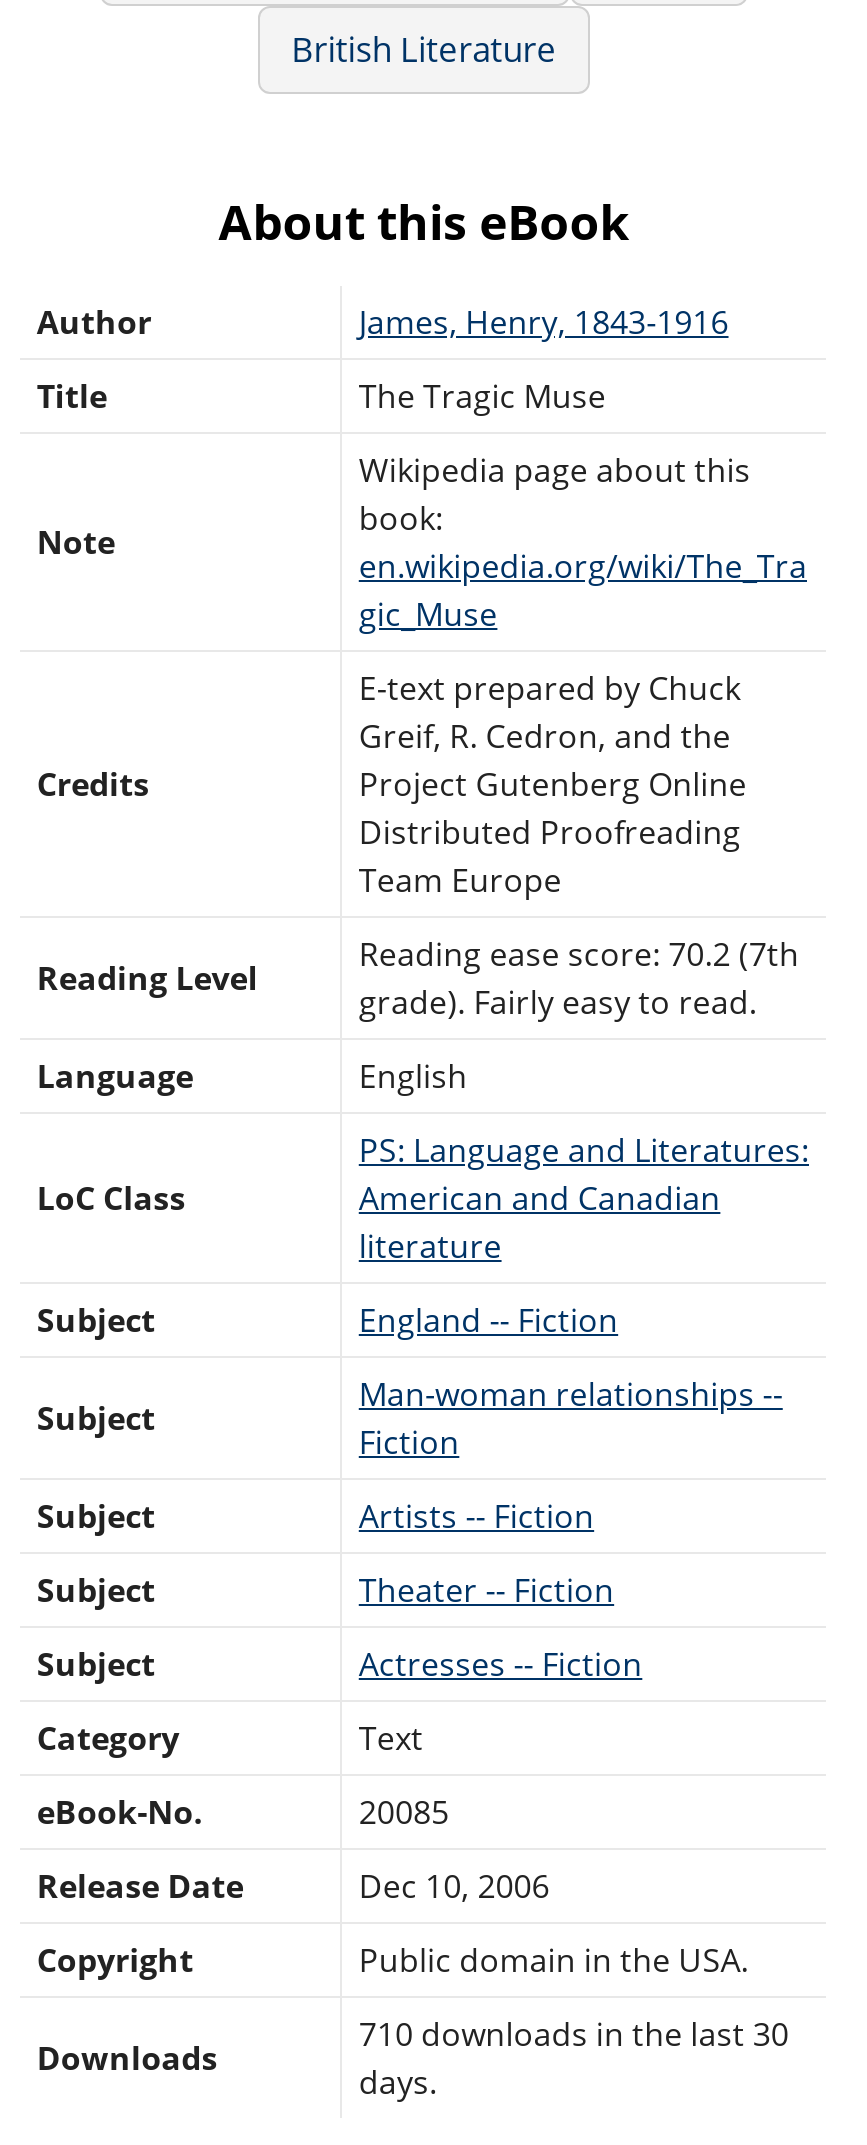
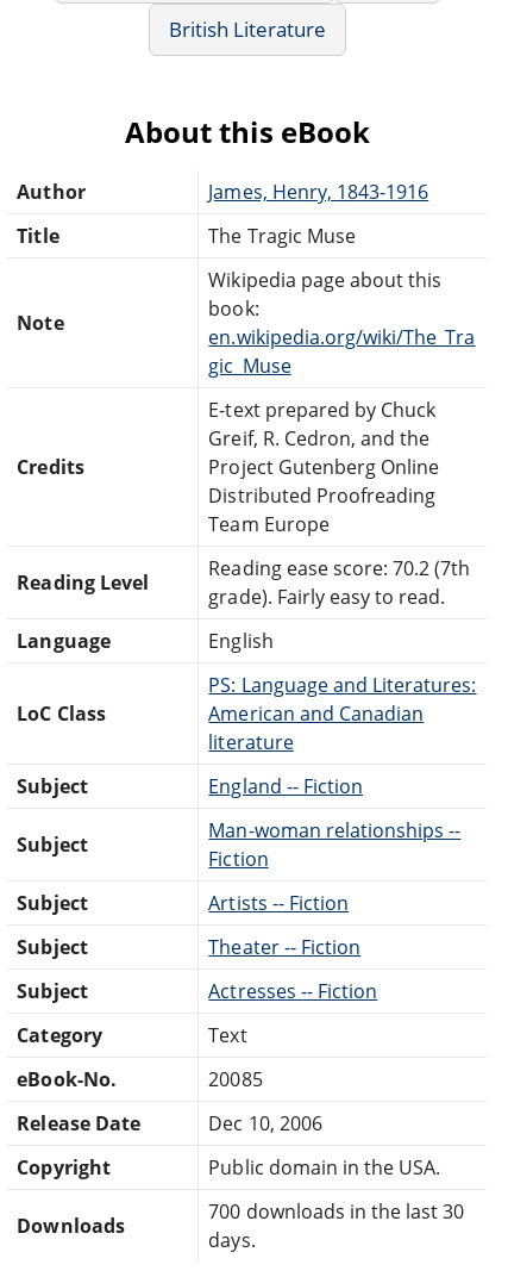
- 710 downloads in the last 30
+ 700 downloads in the last 30
